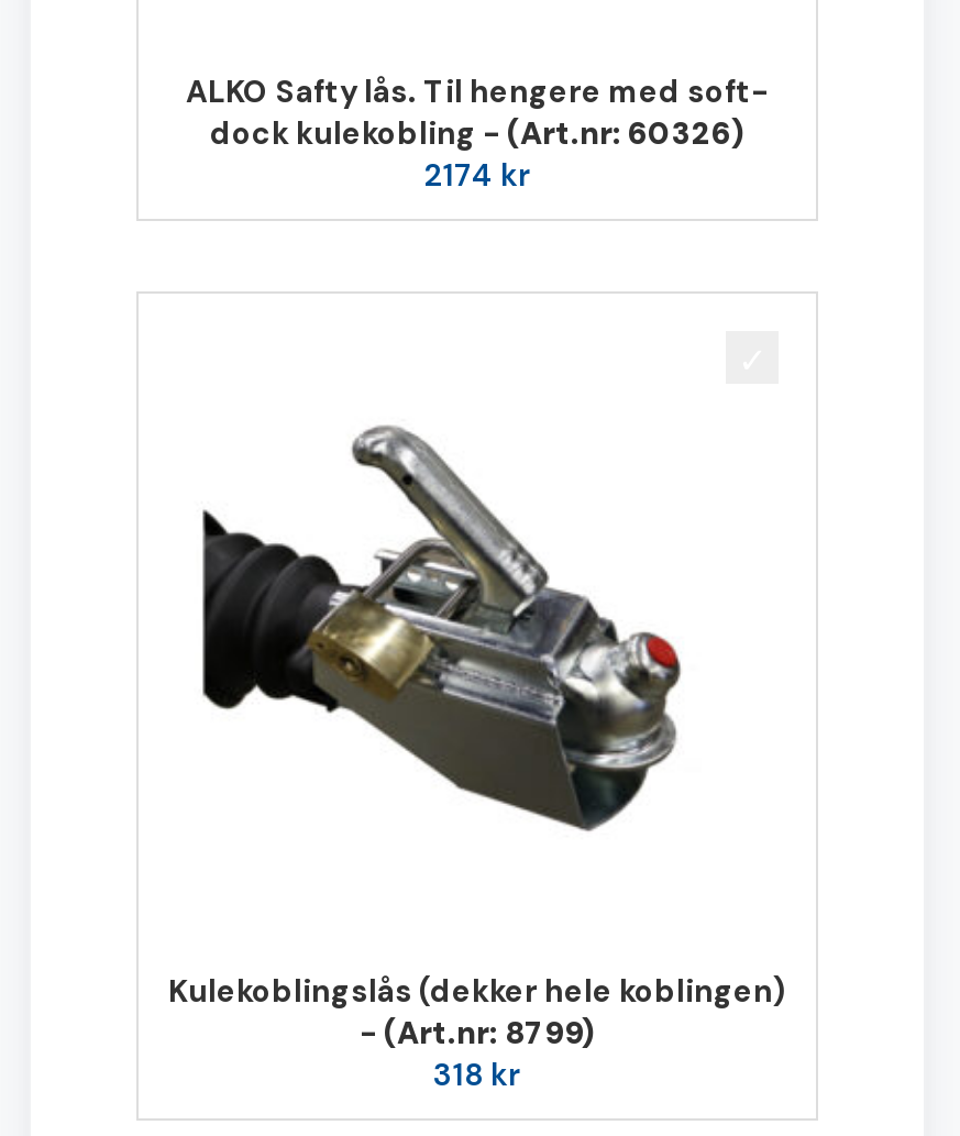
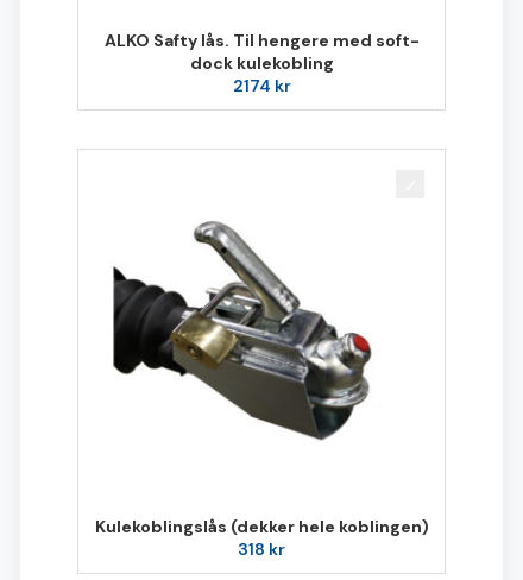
- dock kulekobling - (Art.nr: 60326)
+ dock kulekobling

- - (Art.nr: 8799)
